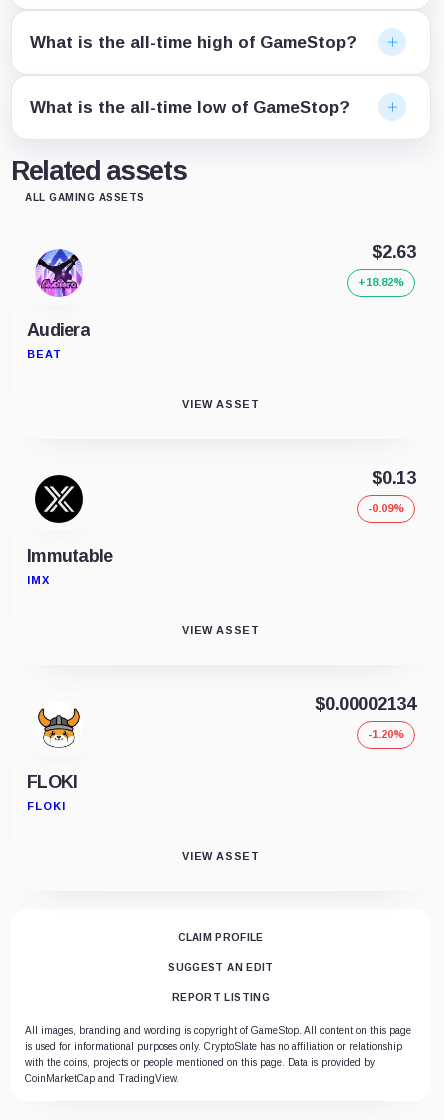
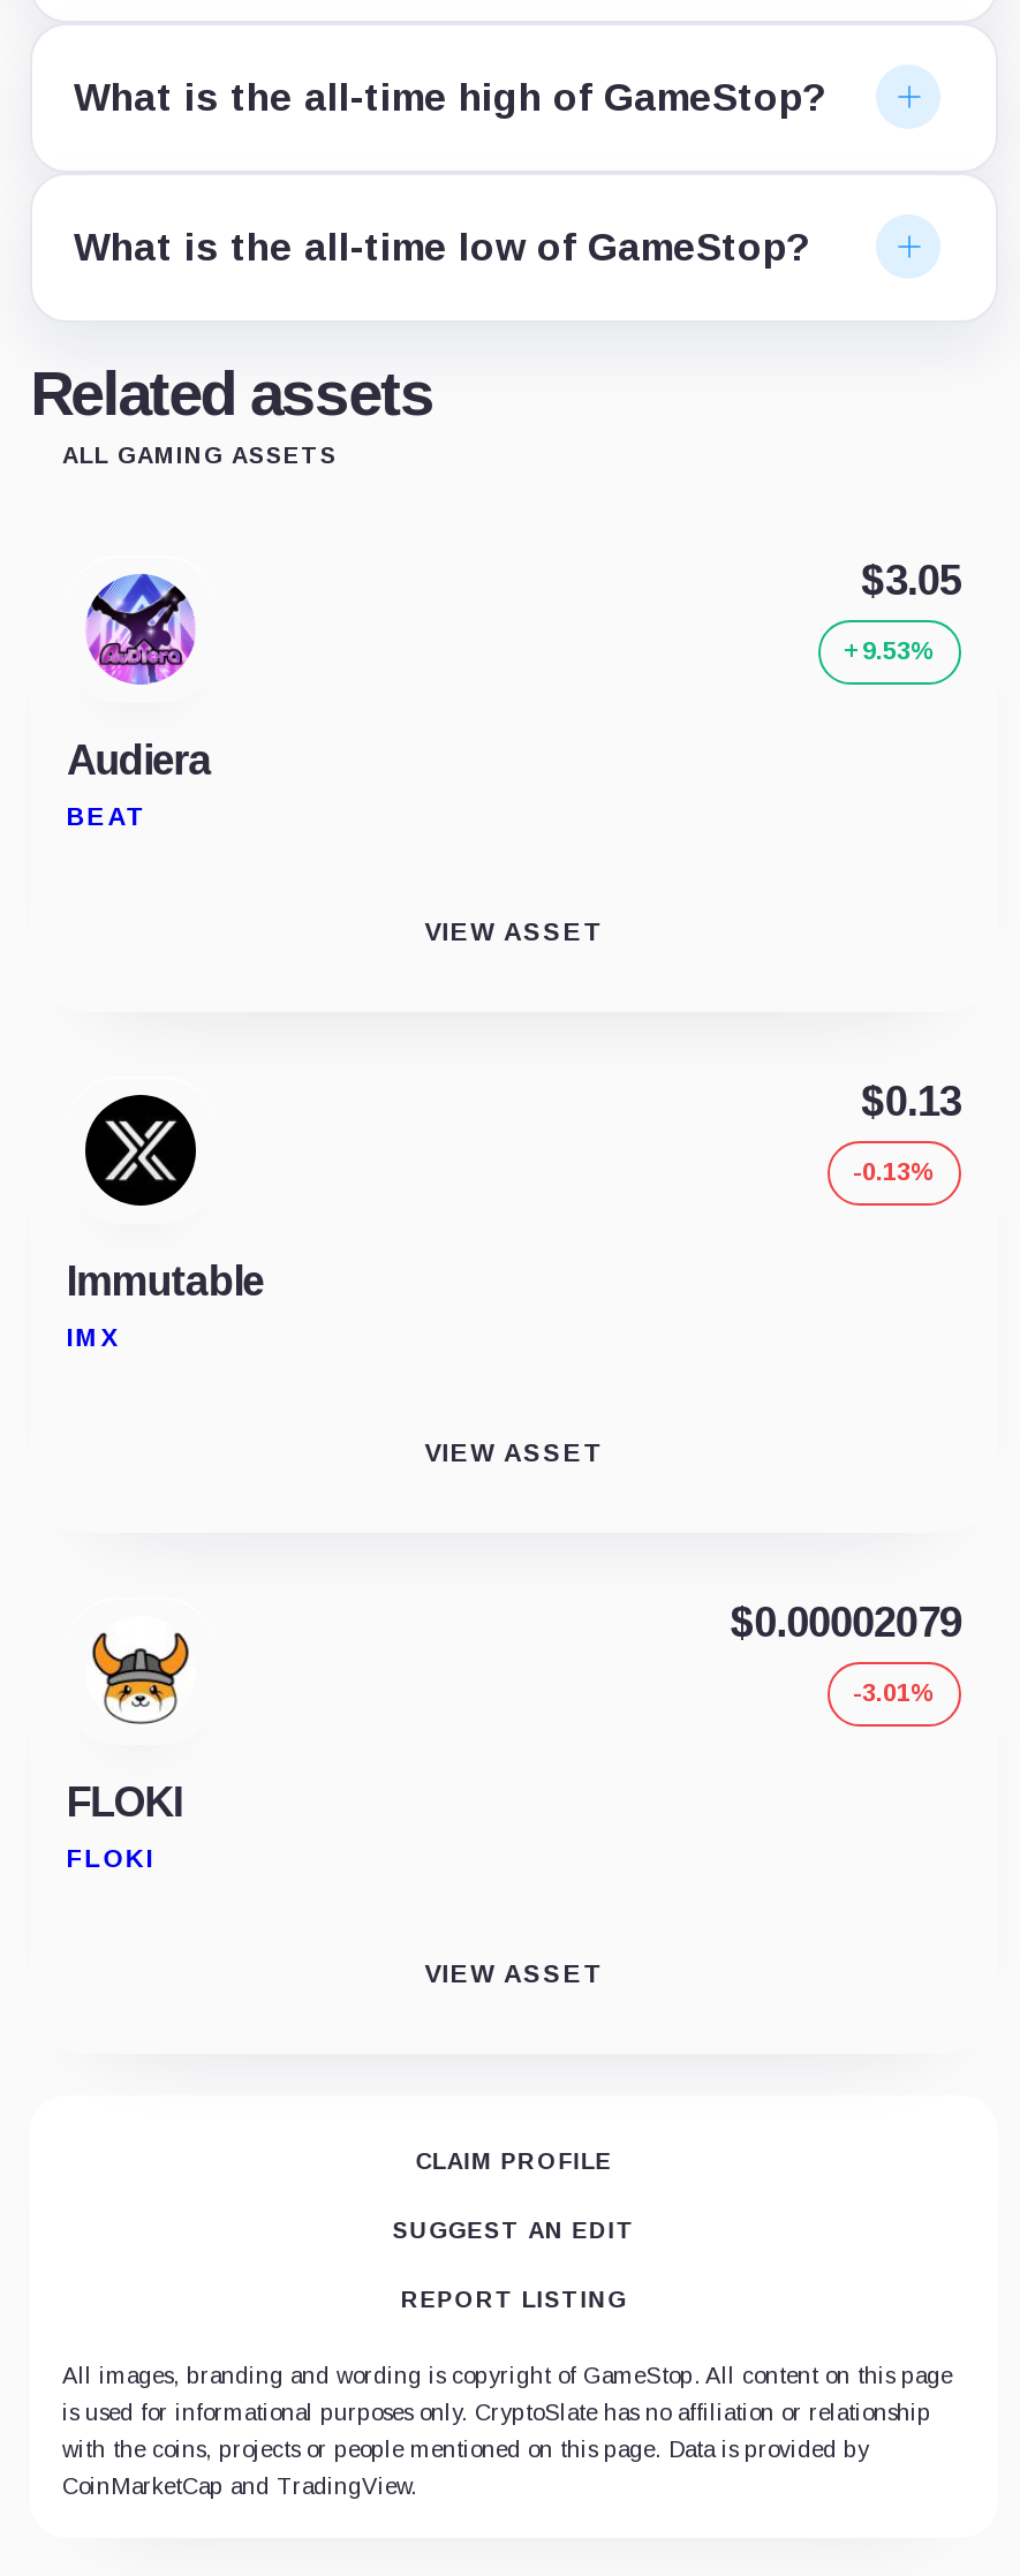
- $2.63
+ $3.05

- +18.82%
+ +9.53%

- -0.09%
+ -0.13%

- $0.00002134
+ $0.00002079

- -1.20%
+ -3.01%
